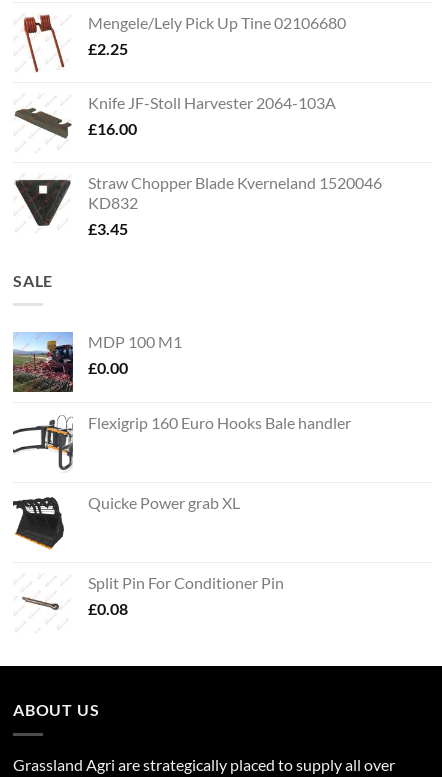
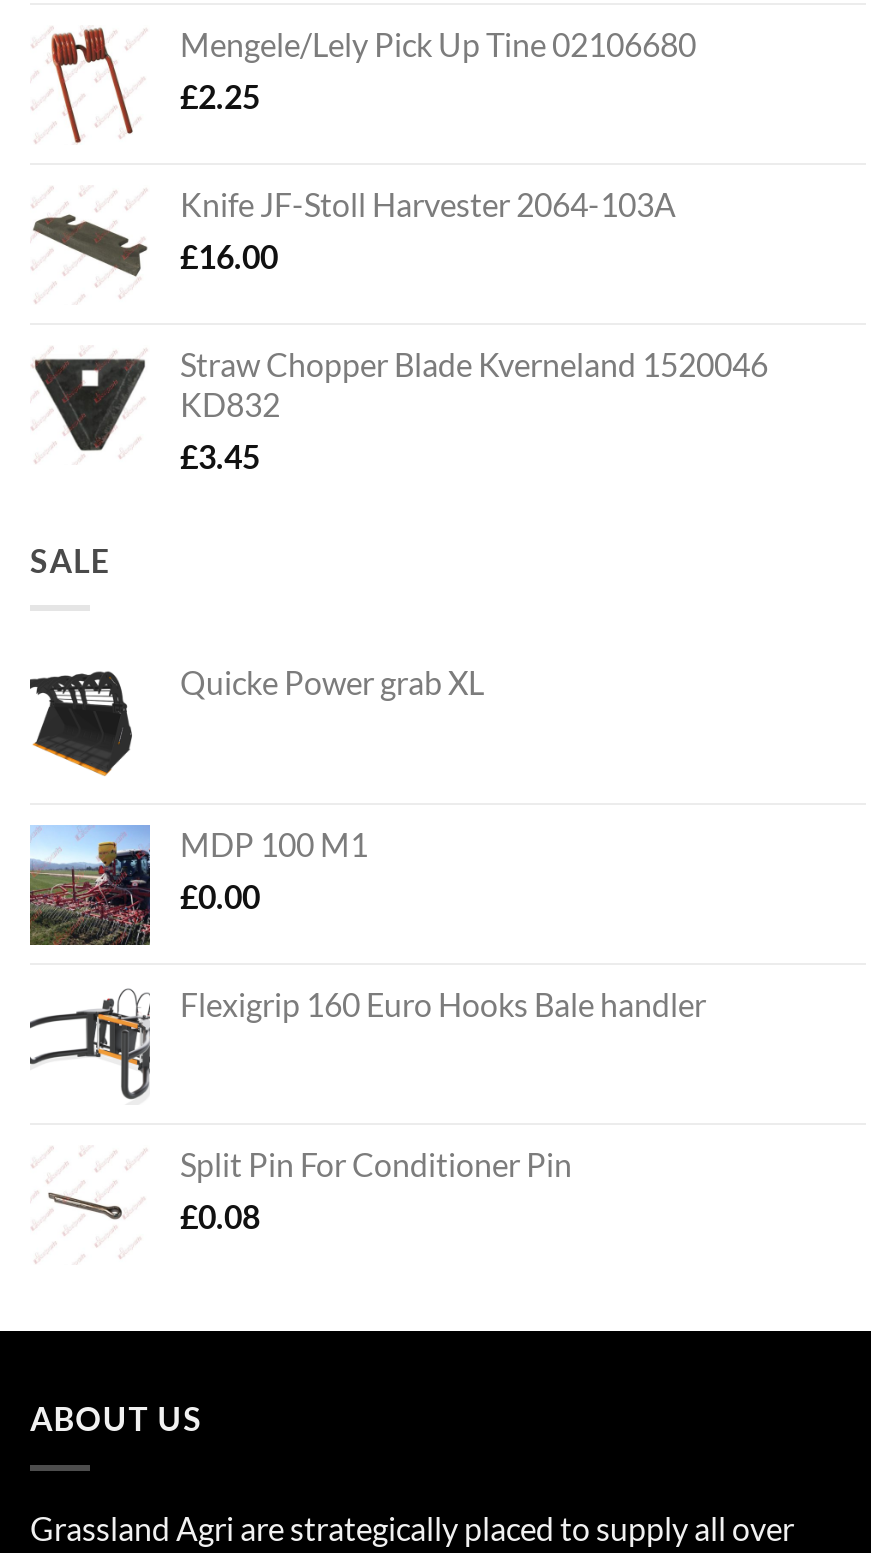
moved down: [image] | MDP 100 M1 | £0.00 | Flexigrip 160 Euro Hooks Bale handler

moved down: [image]

moved up: [image] | Quicke Power grab XL
